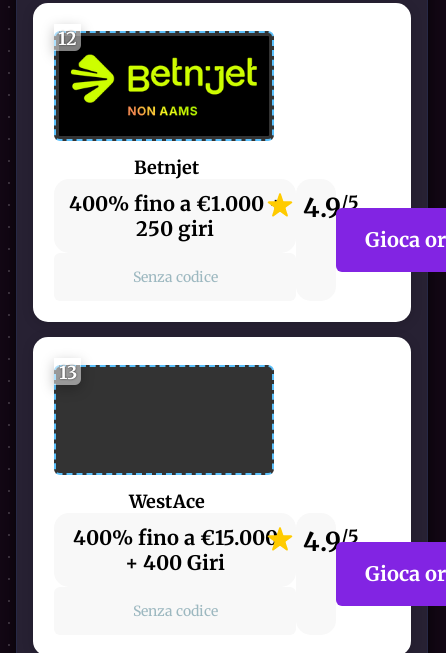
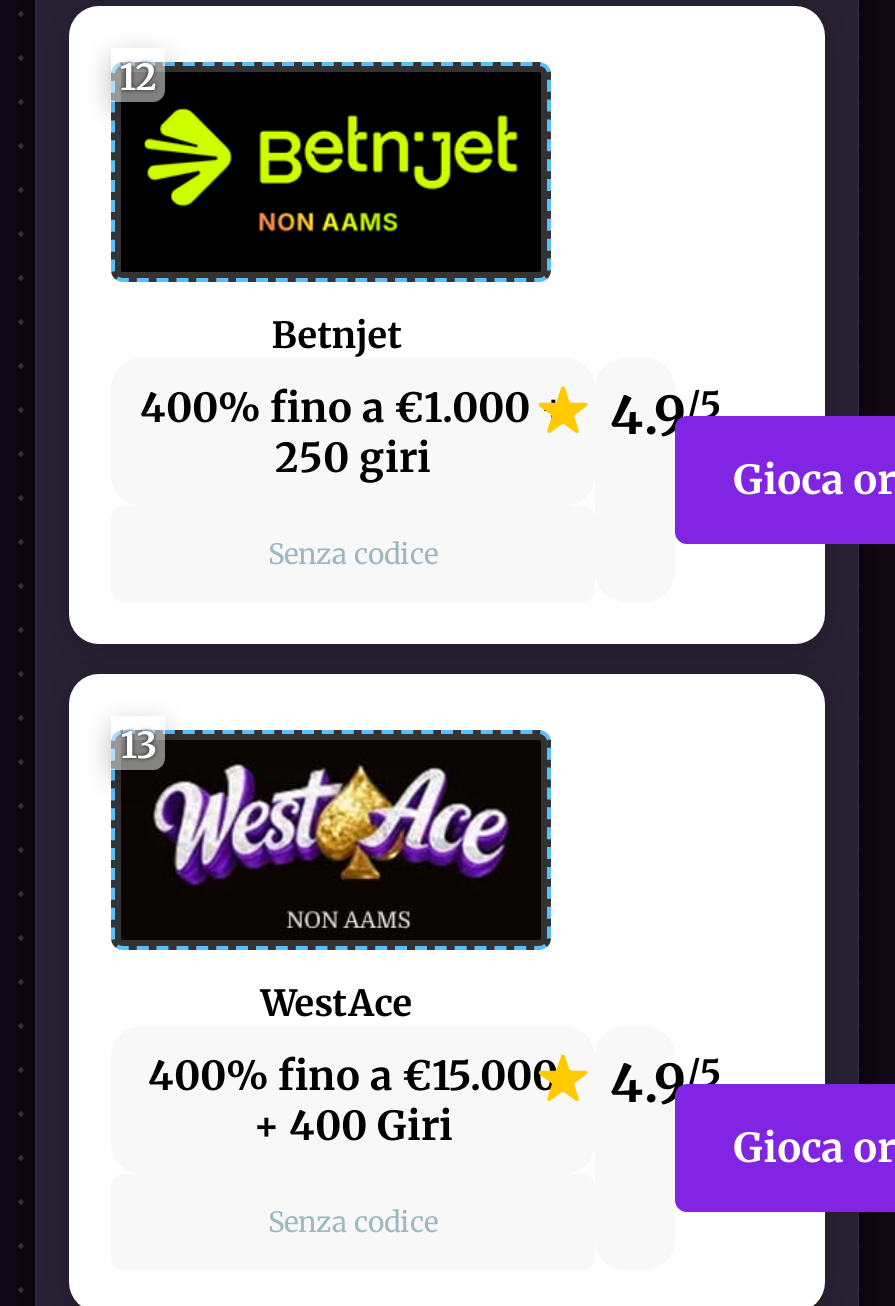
+ [image]
